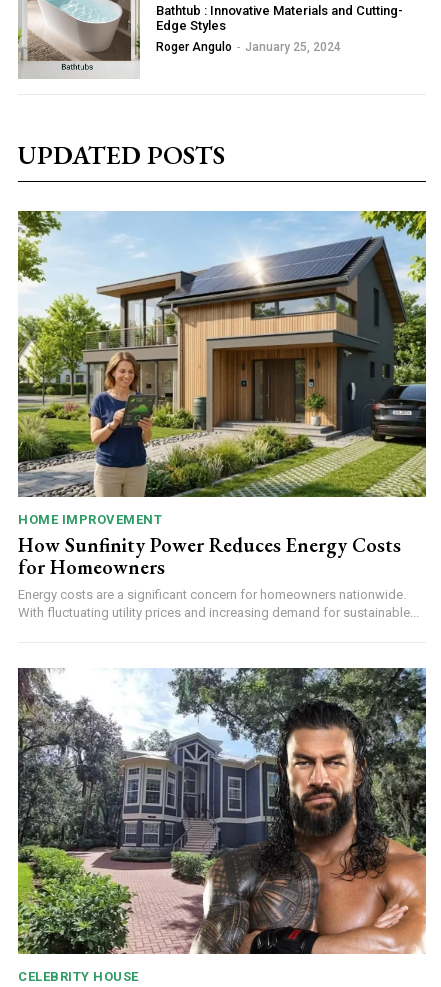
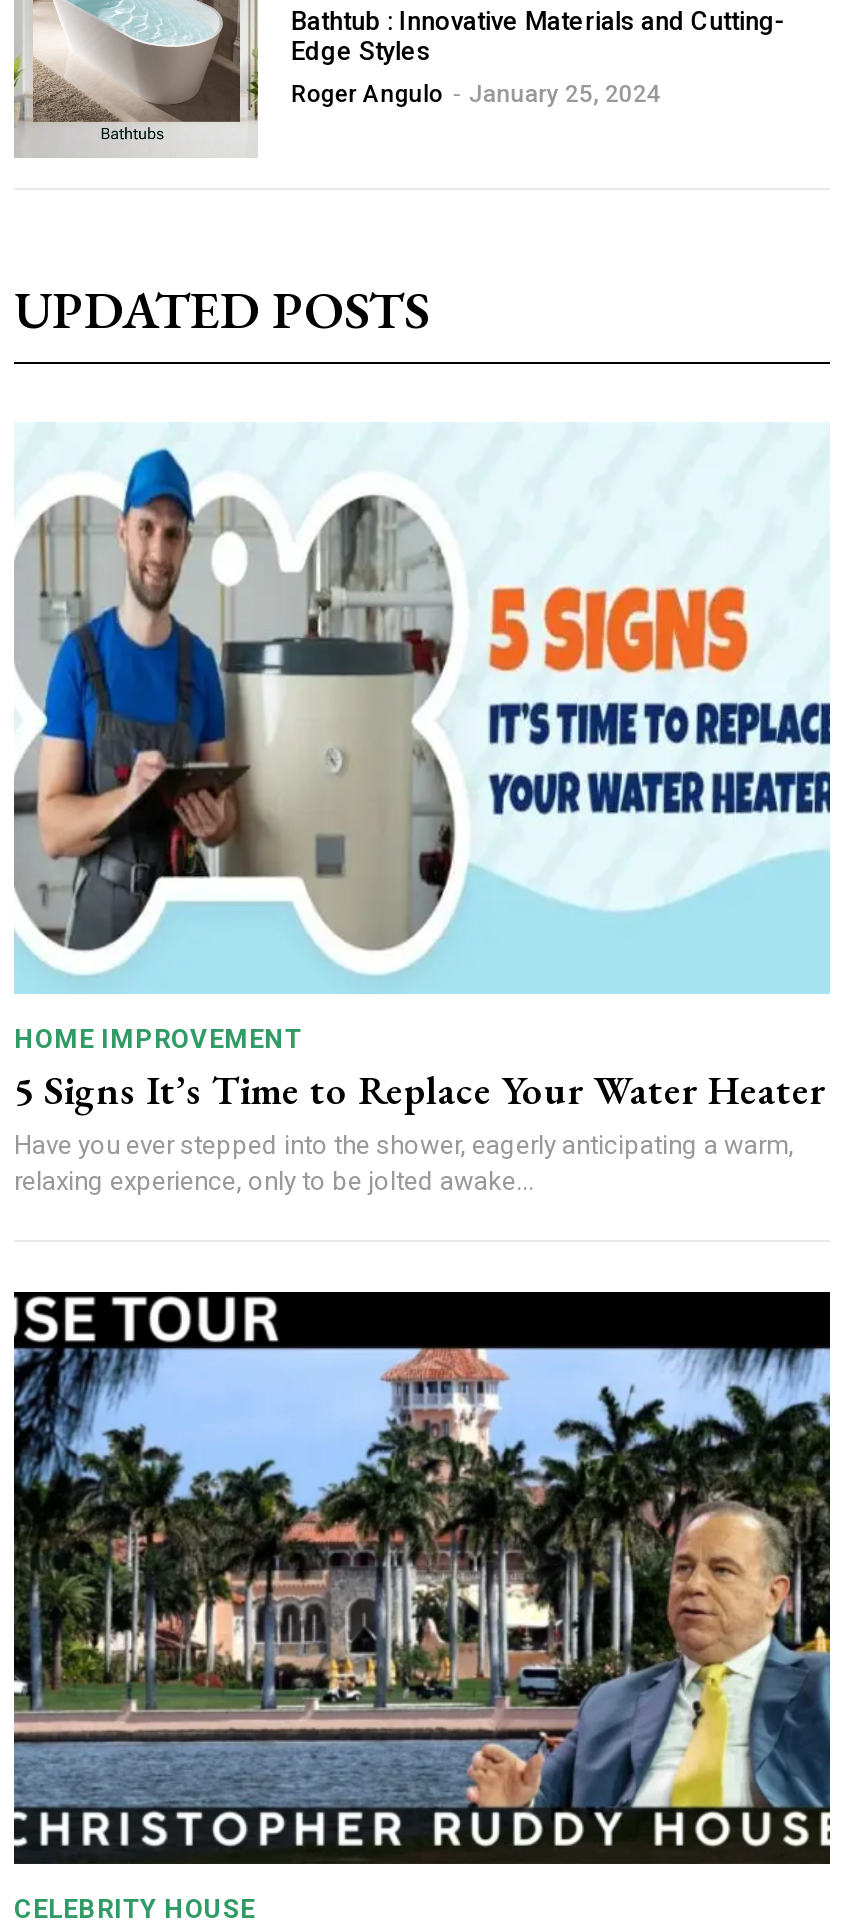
- [image]
- How Sunfinity Power Reduces Energy Costs
- for Homeowners
- Energy costs are a significant concern for homeowners nationwide.
- With fluctuating utility prices and increasing demand for sustainable...
+ [image]
+ 5 Signs It’s Time to Replace Your Water Heater
+ Have you ever stepped into the shower, eagerly anticipating a warm,
+ relaxing experience, only to be jolted awake...

- [image]
+ [image]
